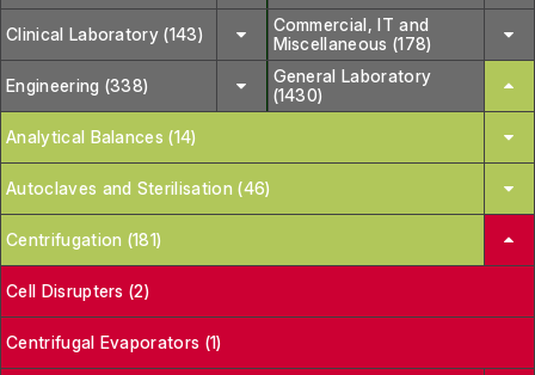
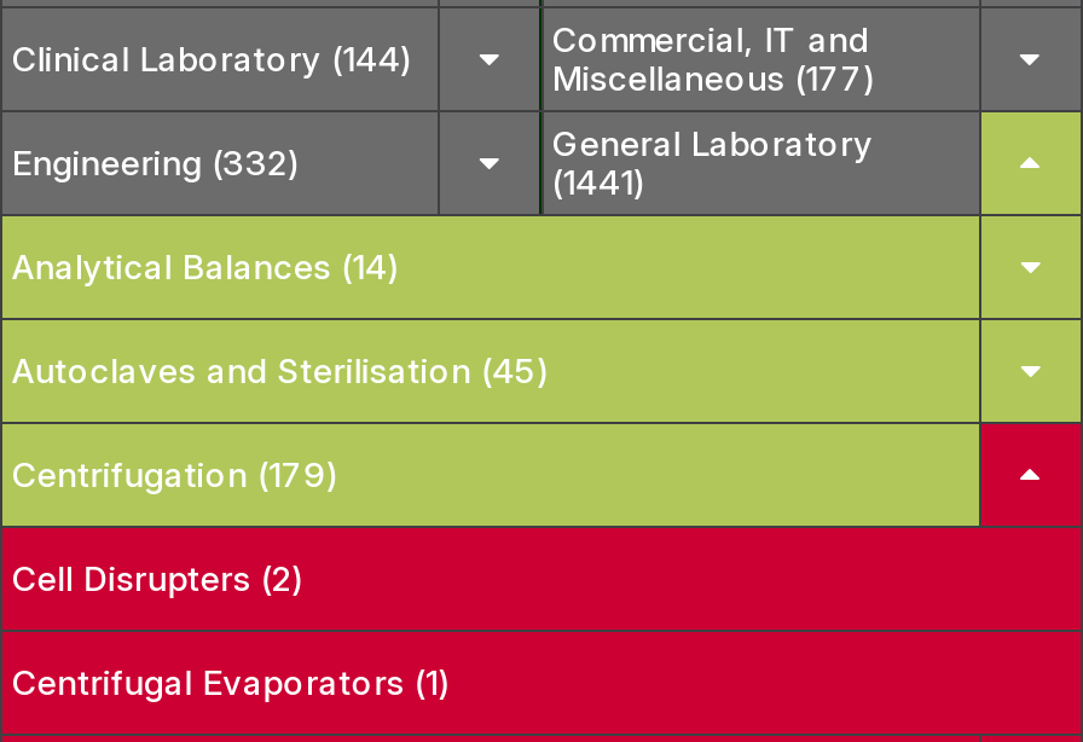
- Clinical Laboratory (143)
+ Clinical Laboratory (144)

- Miscellaneous (178)
+ Miscellaneous (177)

- Engineering (338)
+ Engineering (332)

- (1430)
+ (1441)

- Autoclaves and Sterilisation (46)
+ Autoclaves and Sterilisation (45)

- Centrifugation (181)
+ Centrifugation (179)
